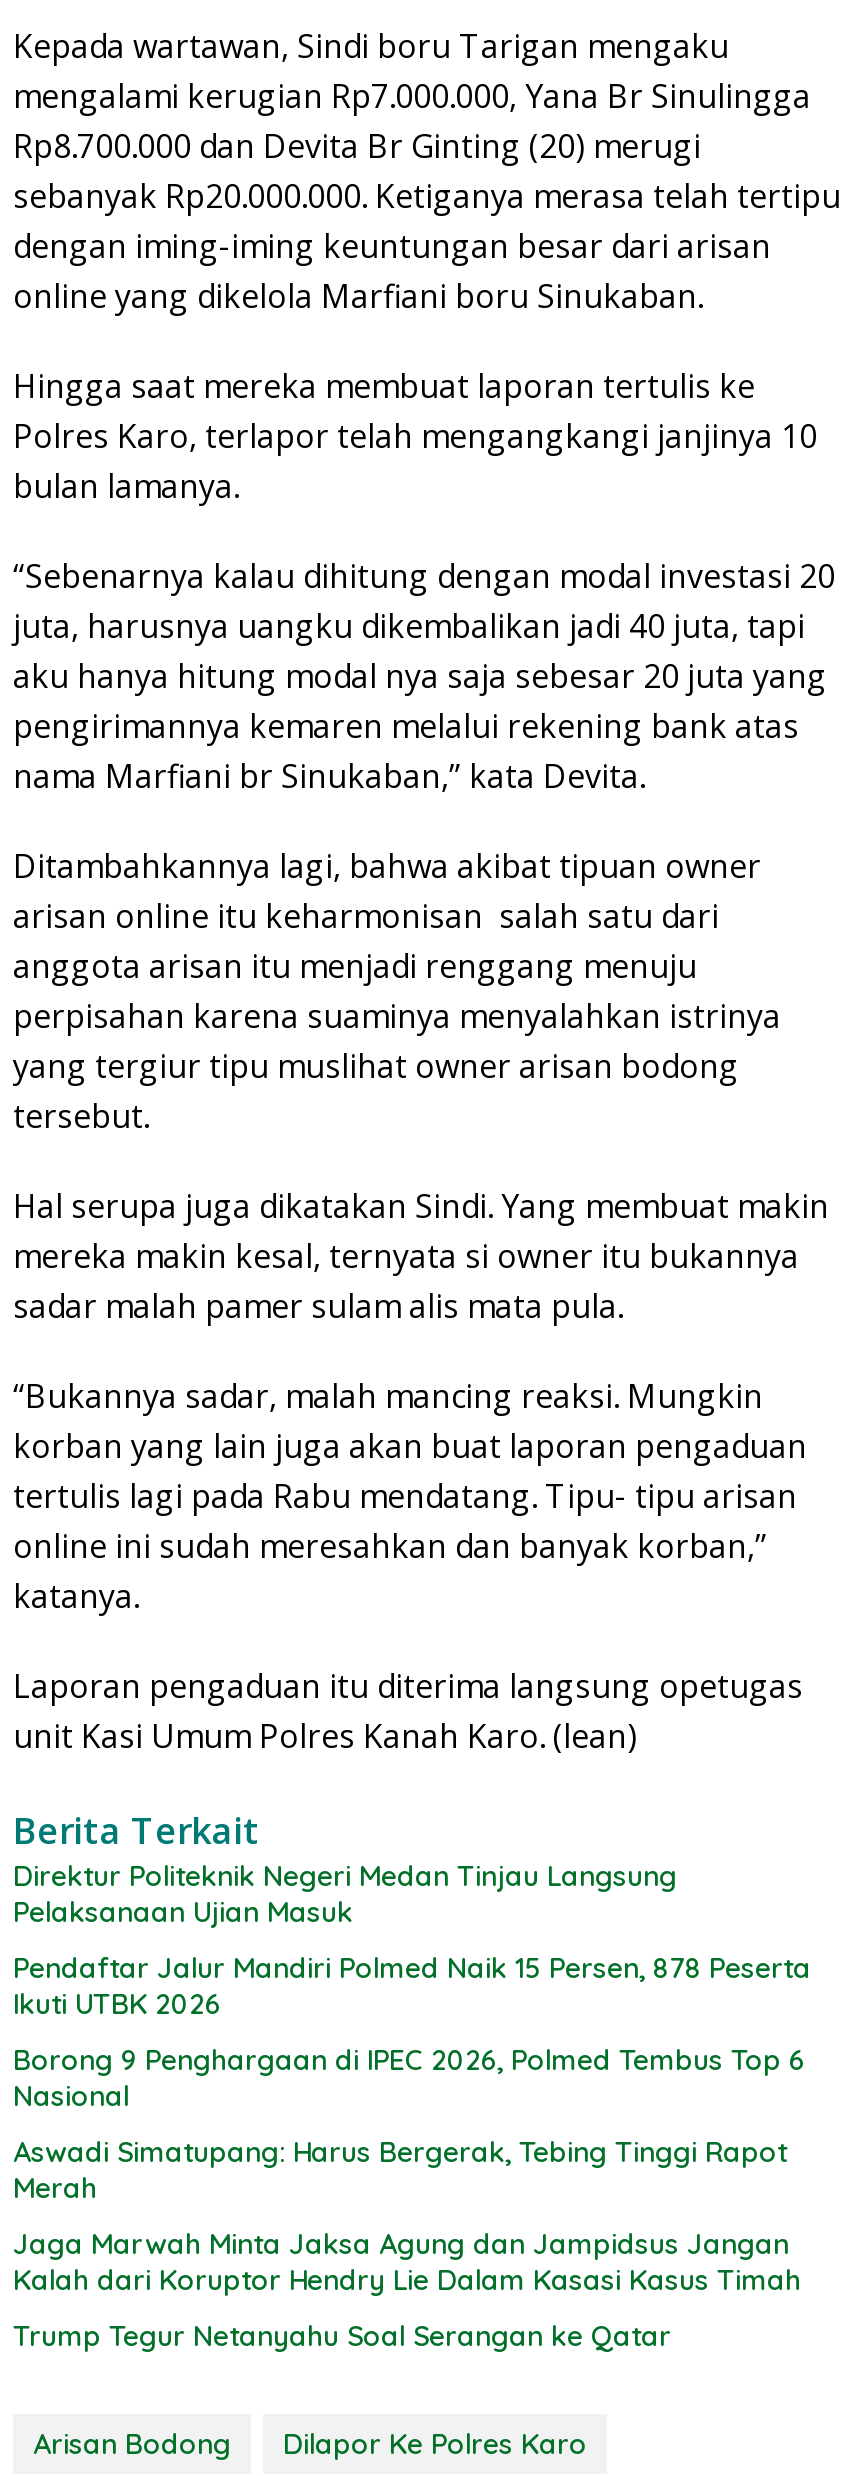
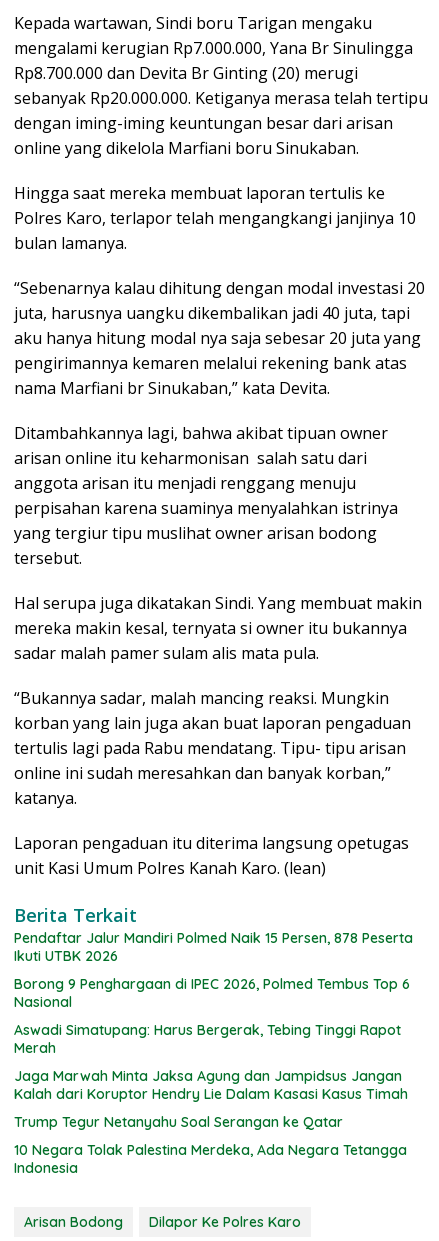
- Direktur Politeknik Negeri Medan Tinjau Langsung
- Pelaksanaan Ujian Masuk

moved up: Pendaftar Jalur Mandiri Polmed Naik 15 Persen, 878 Peserta | Ikuti UTBK 2026 | Borong 9 Penghargaan di IPEC 2026, Polmed Tembus Top 6 | ... | Kalah dari Koruptor Hendry Lie Dalam Kasasi Kasus Timah | Trump Tegur Netanyahu Soal Serangan ke Qatar

+ 10 Negara Tolak Palestina Merdeka, Ada Negara Tetangga
+ Indonesia
